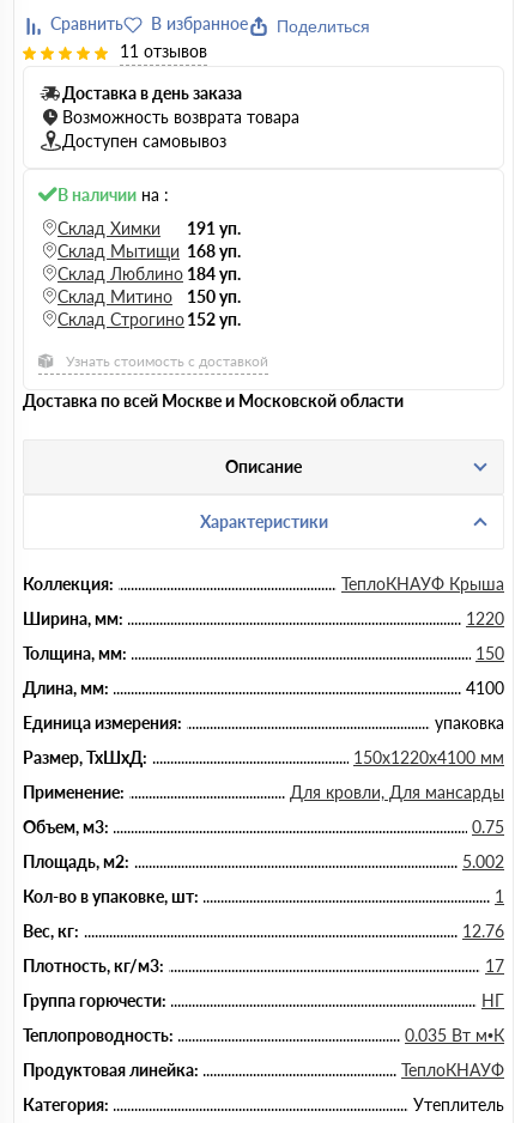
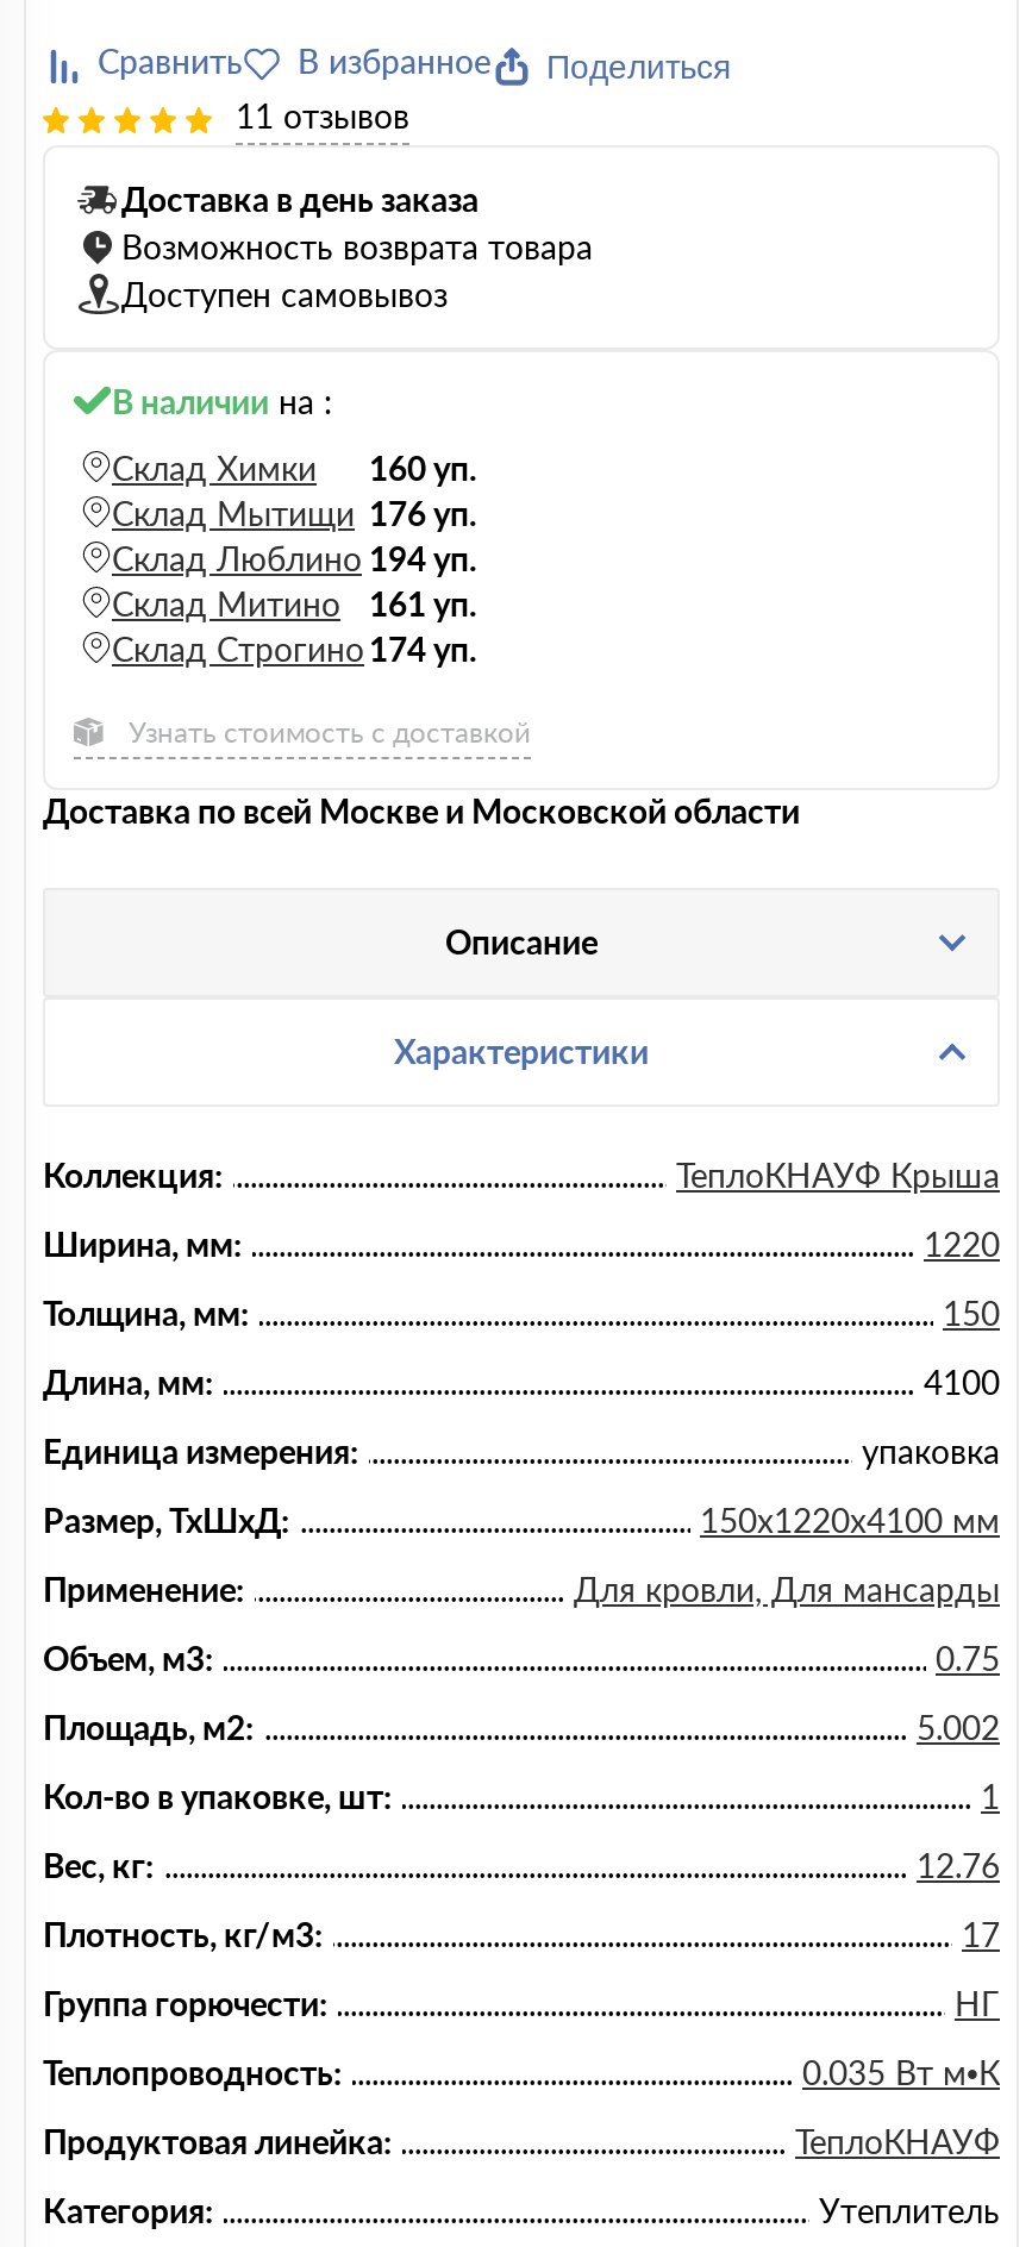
- Склад Химки 191 уп.
+ Склад Химки 160 уп.

- Склад Мытищи 168 уп.
+ Склад Мытищи 176 уп.

- Склад Люблино 184 уп.
+ Склад Люблино 194 уп.

- Склад Митино 150 уп.
+ Склад Митино 161 уп.

- Склад Строгино 152 уп.
+ Склад Строгино 174 уп.
